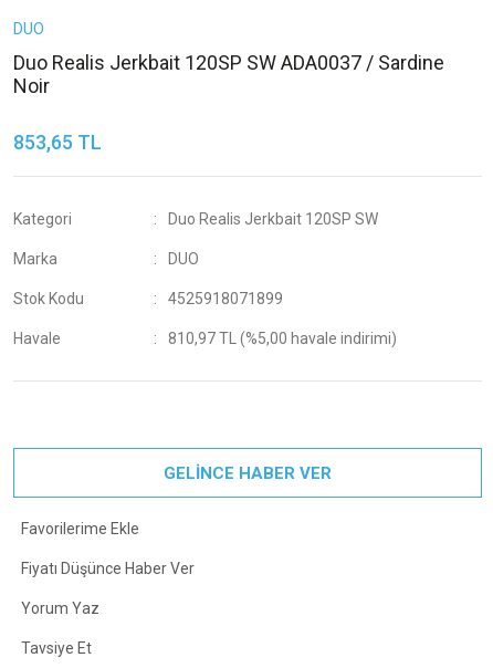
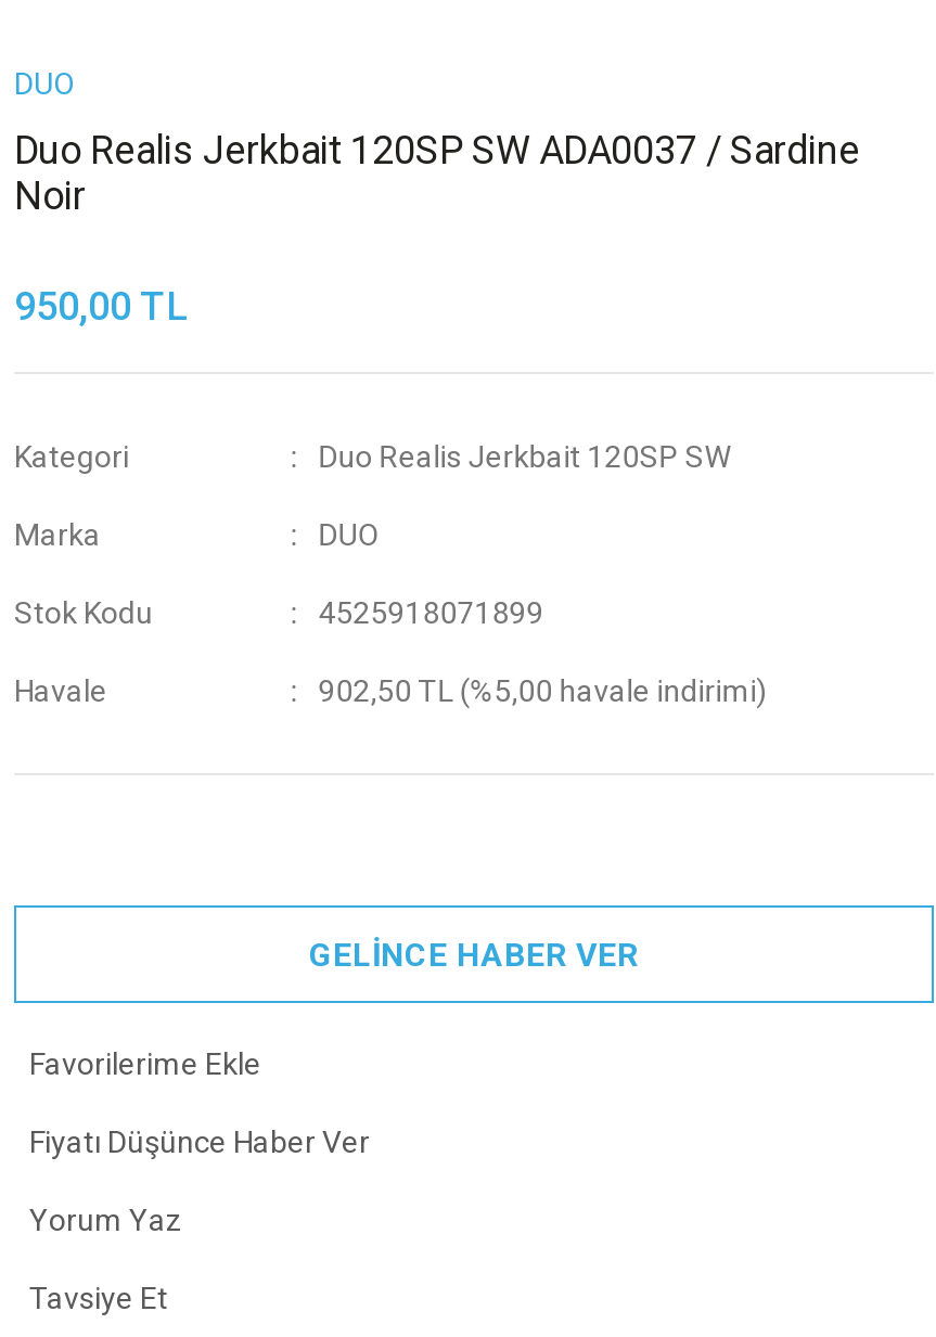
- 853,65 TL
+ 950,00 TL

- 810,97 TL (%5,00 havale indirimi)
+ 902,50 TL (%5,00 havale indirimi)
